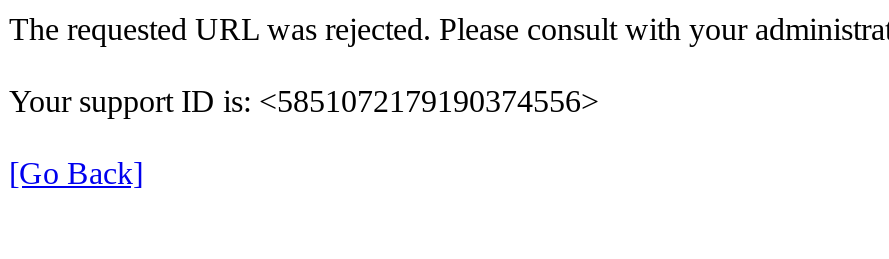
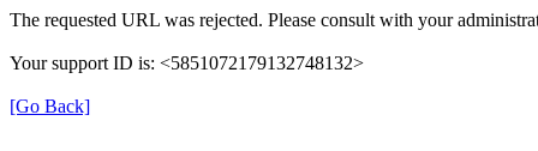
- Your support ID is: <5851072179190374556>
+ Your support ID is: <5851072179132748132>
